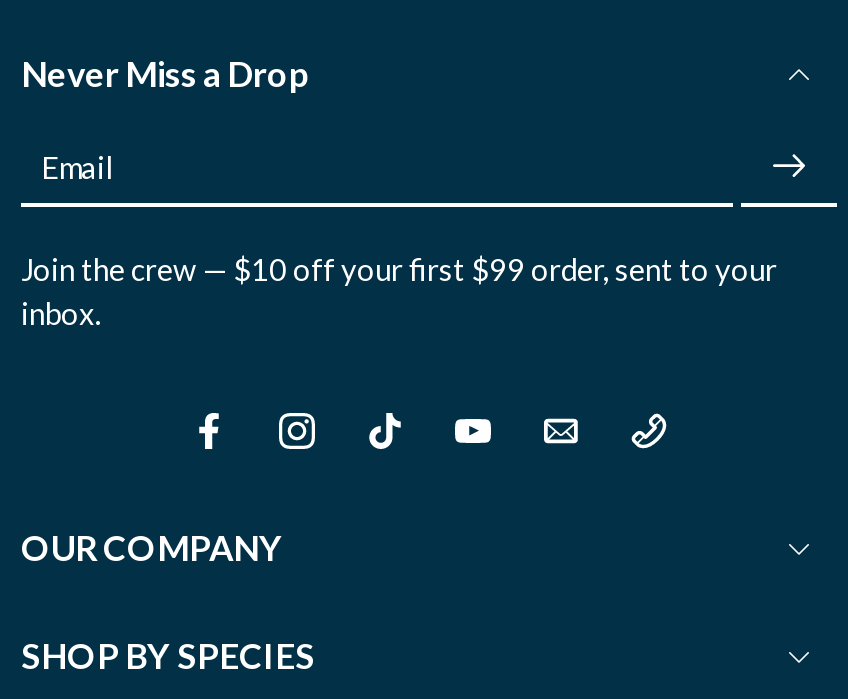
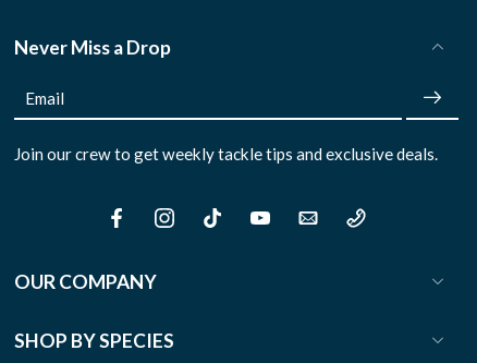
- Join the crew — $10 off your first $99 order, sent to your
- inbox.
+ Join our crew to get weekly tackle tips and exclusive deals.
